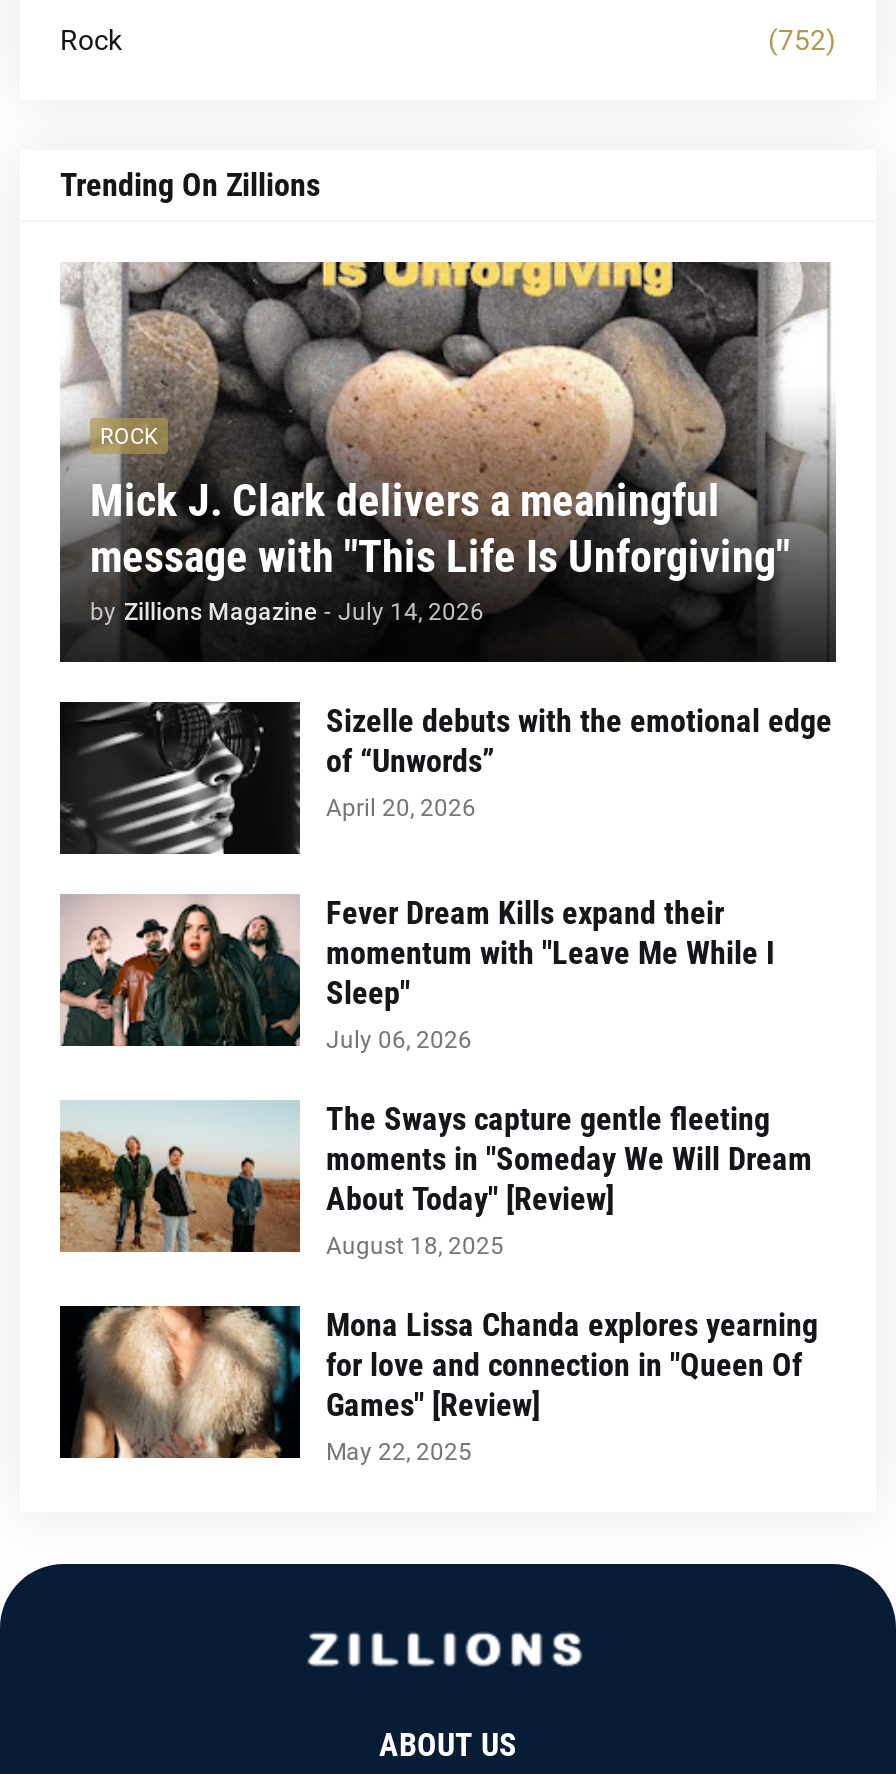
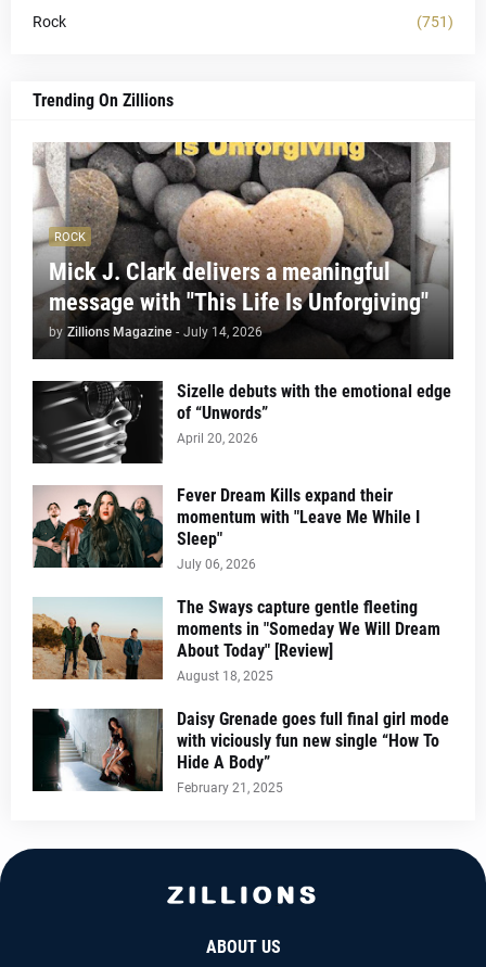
- (752)
+ (751)

- [image]
- Mona Lissa Chanda explores yearning
- for love and connection in "Queen Of
- Games" [Review]
- May 22, 2025
+ [image]
+ Daisy Grenade goes full final girl mode
+ with viciously fun new single “How To
+ Hide A Body”
+ February 21, 2025
